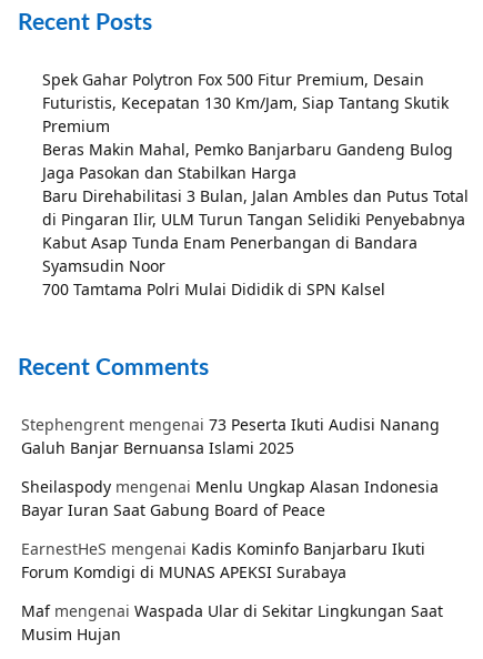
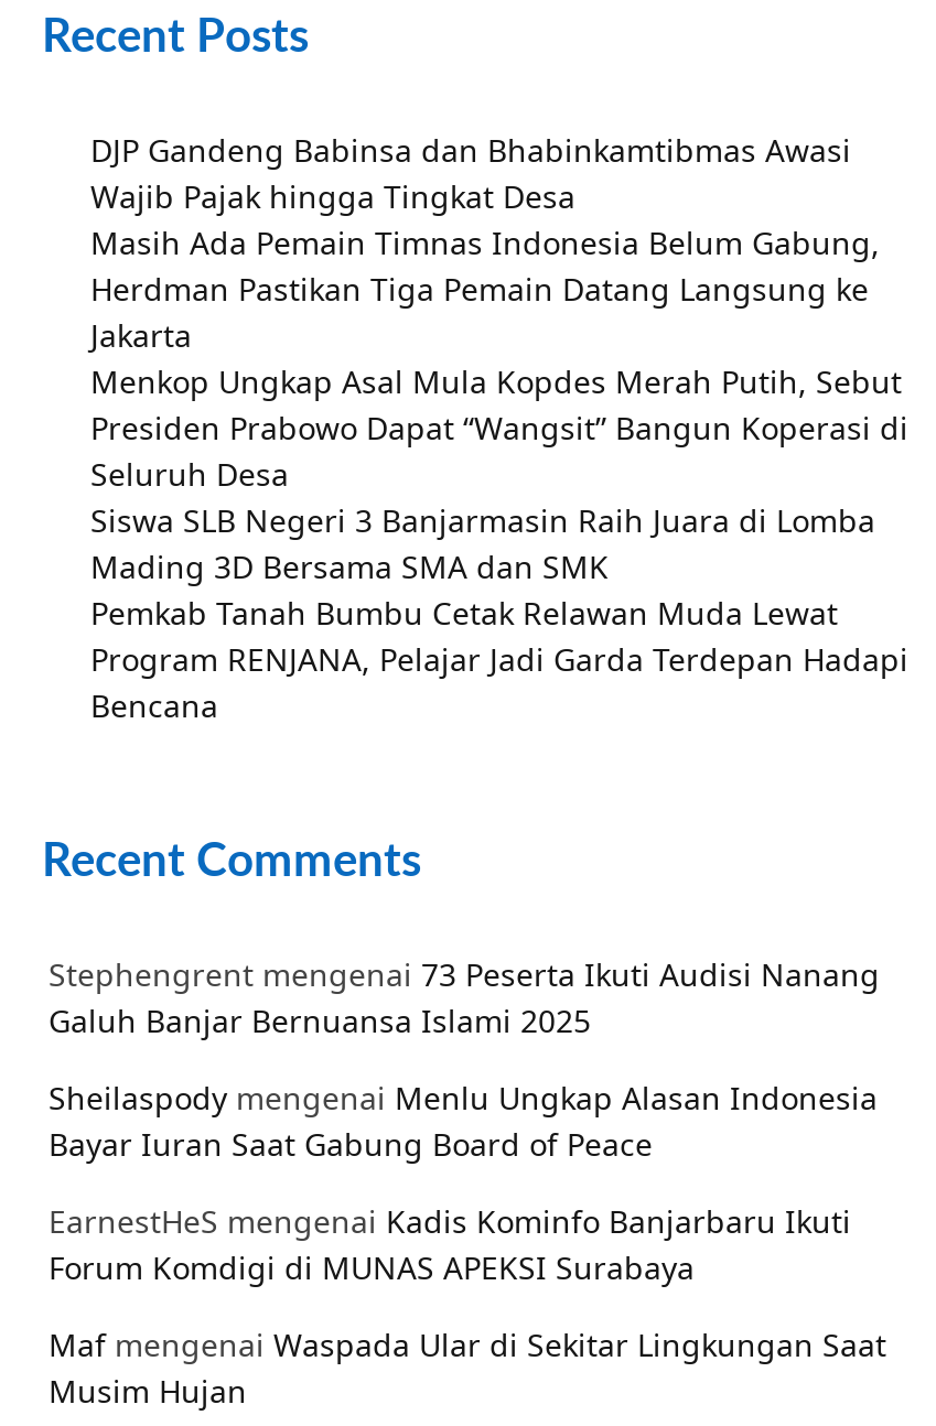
- Spek Gahar Polytron Fox 500 Fitur Premium, Desain
- Futuristis, Kecepatan 130 Km/Jam, Siap Tantang Skutik
- Premium
- Beras Makin Mahal, Pemko Banjarbaru Gandeng Bulog
- Jaga Pasokan dan Stabilkan Harga
- Baru Direhabilitasi 3 Bulan, Jalan Ambles dan Putus Total
- di Pingaran Ilir, ULM Turun Tangan Selidiki Penyebabnya
- Kabut Asap Tunda Enam Penerbangan di Bandara
- Syamsudin Noor
- 700 Tamtama Polri Mulai Dididik di SPN Kalsel
+ DJP Gandeng Babinsa dan Bhabinkamtibmas Awasi
+ Wajib Pajak hingga Tingkat Desa
+ Masih Ada Pemain Timnas Indonesia Belum Gabung,
+ Herdman Pastikan Tiga Pemain Datang Langsung ke
+ Jakarta
+ Menkop Ungkap Asal Mula Kopdes Merah Putih, Sebut
+ Presiden Prabowo Dapat “Wangsit” Bangun Koperasi di
+ Seluruh Desa
+ Siswa SLB Negeri 3 Banjarmasin Raih Juara di Lomba
+ Mading 3D Bersama SMA dan SMK
+ Pemkab Tanah Bumbu Cetak Relawan Muda Lewat
+ Program RENJANA, Pelajar Jadi Garda Terdepan Hadapi
+ Bencana
